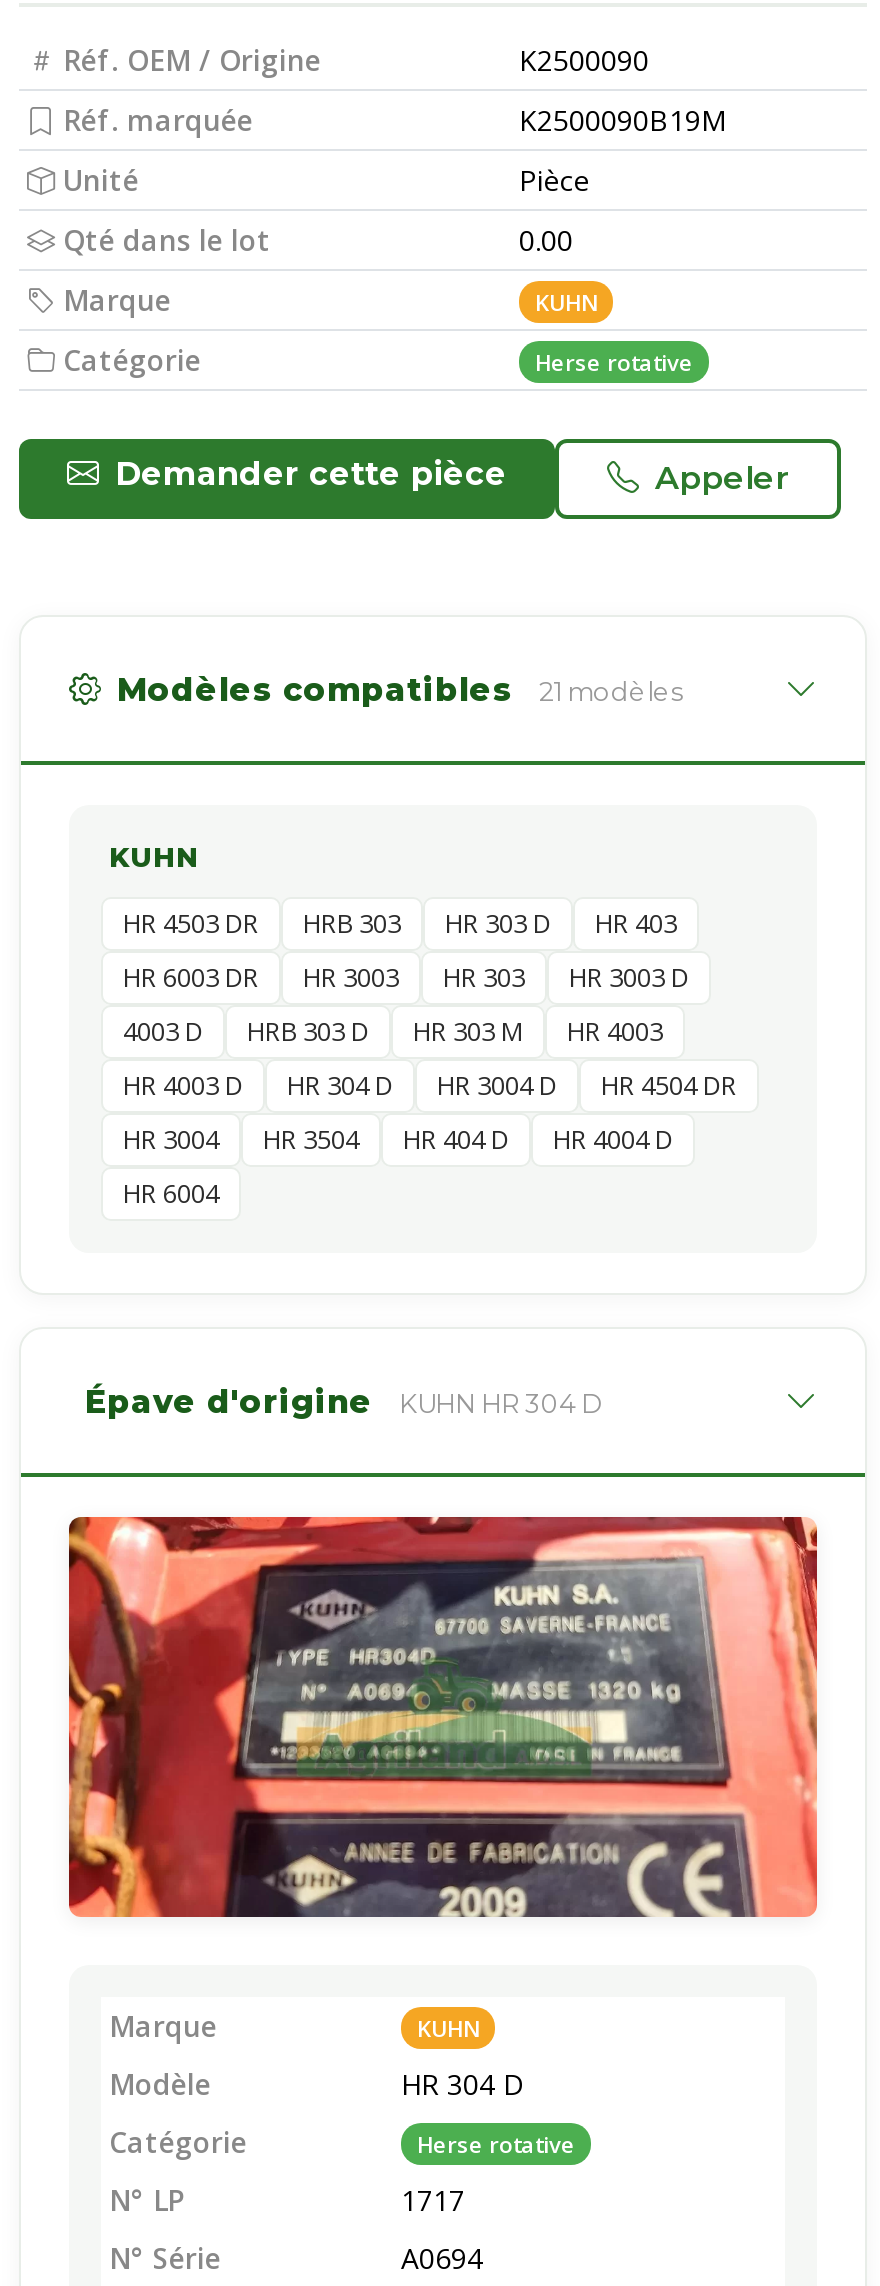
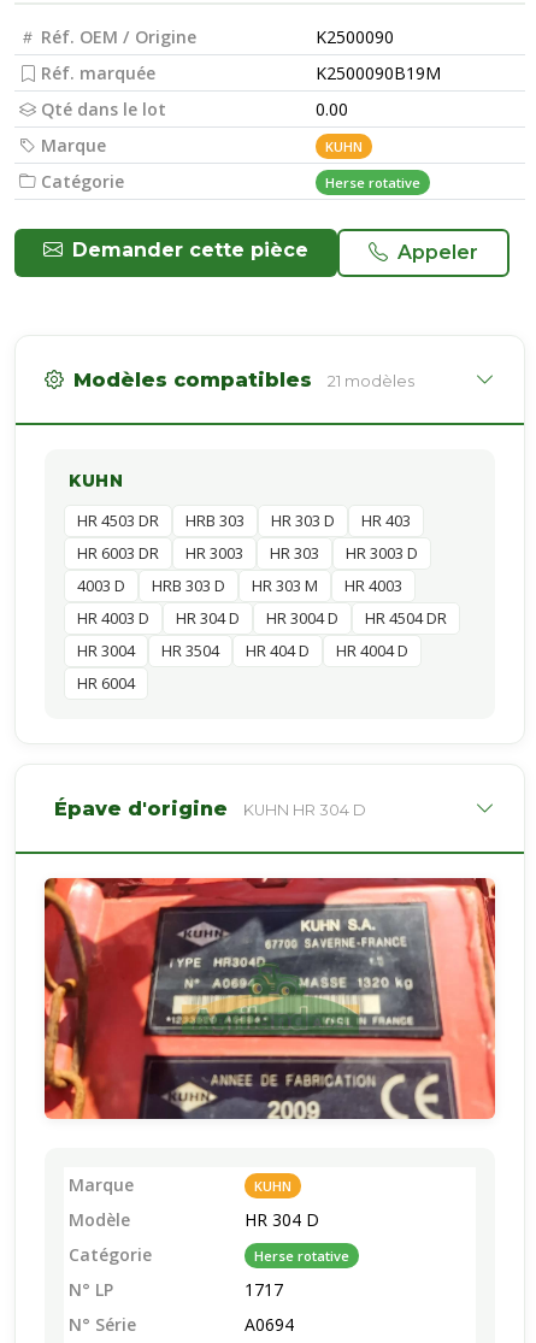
- Unité
- Pièce
